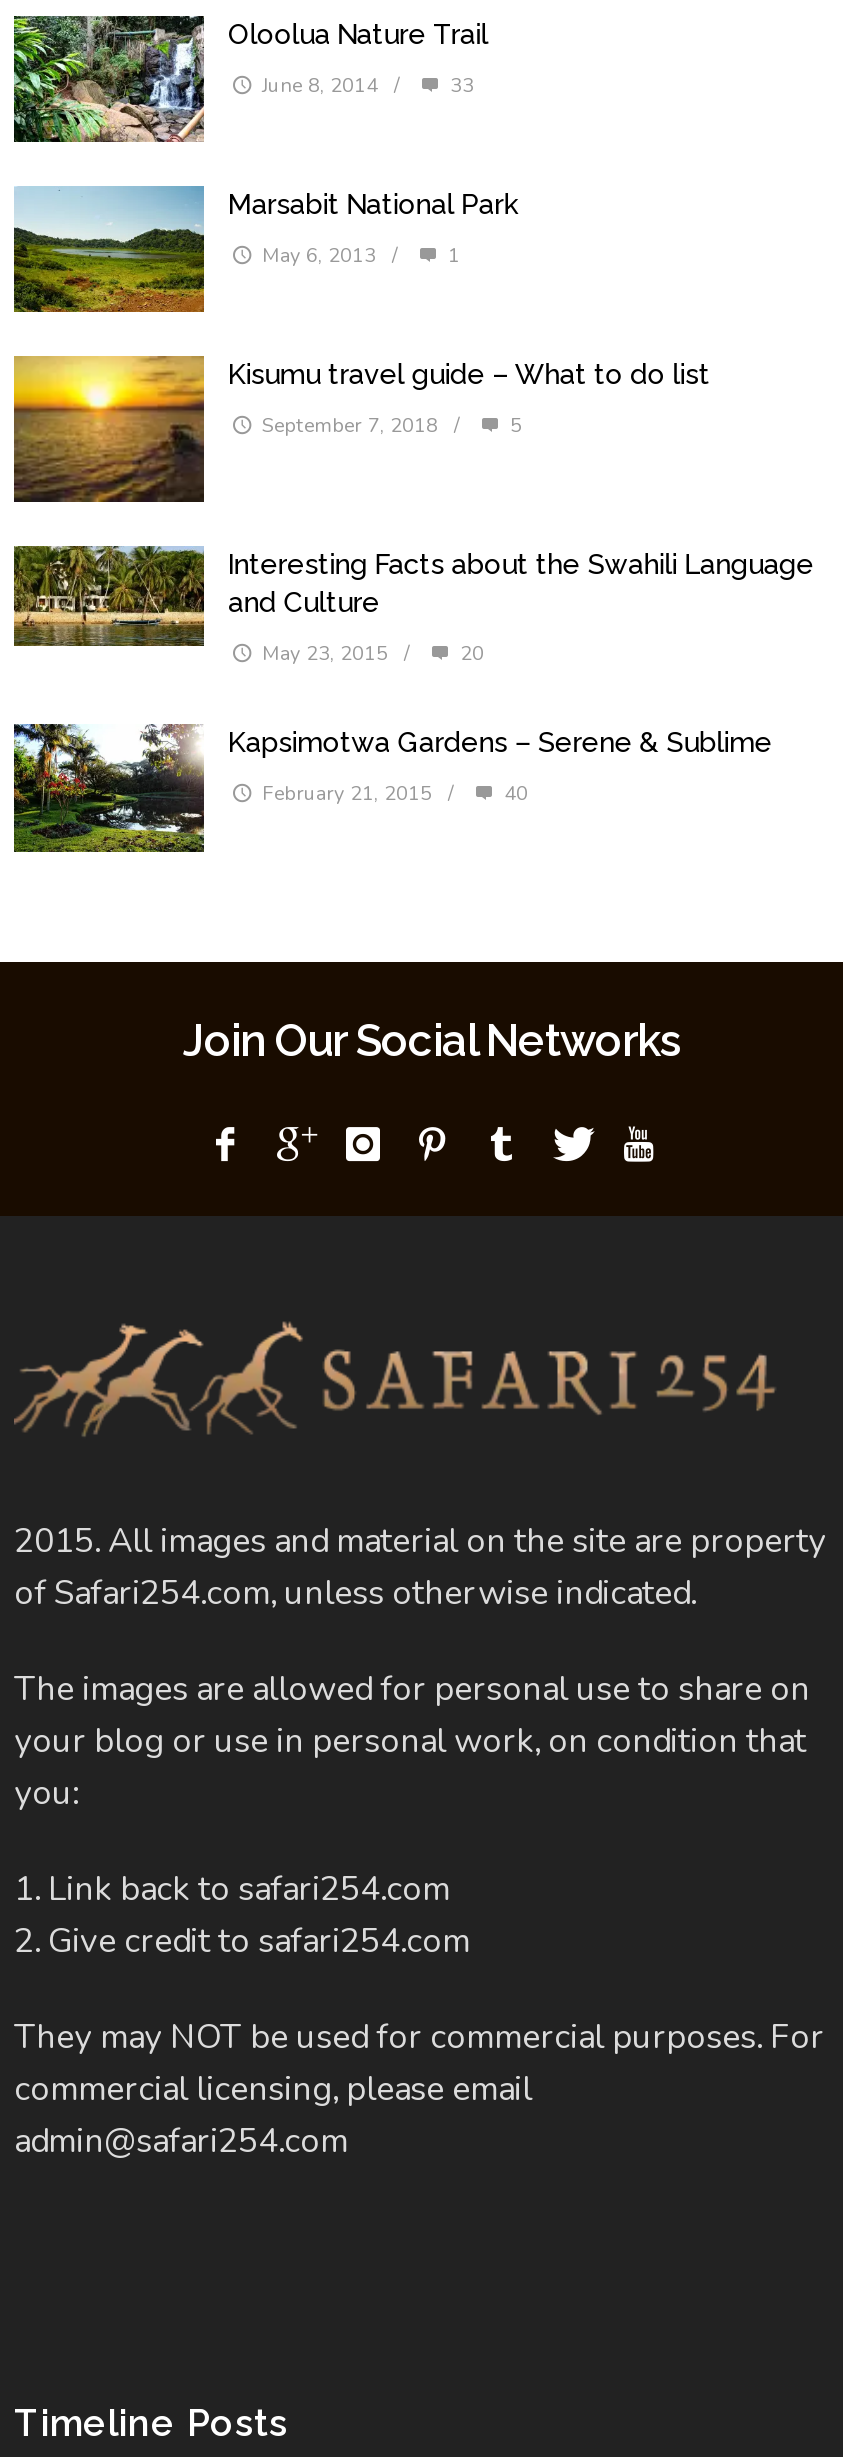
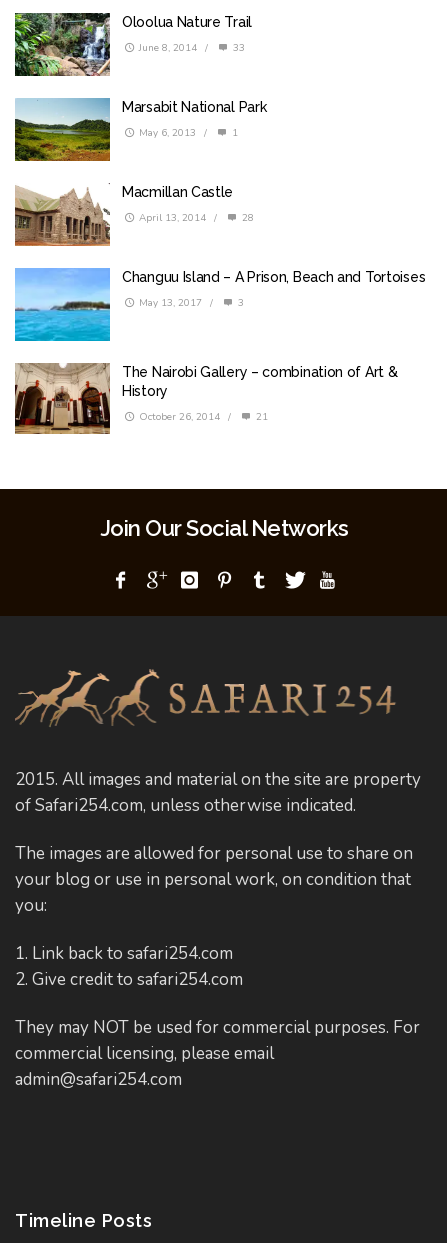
- [image]
- Kisumu travel guide – What to do list
+ [image]
+ Macmillan Castle

- September 7, 2018 /
- 5
+ April 13, 2014 /
+ 28

- [image]
- Interesting Facts about the Swahili Language
- and Culture
+ [image]
+ Changuu Island – A Prison, Beach and Tortoises

- May 23, 2015 /
- 20
+ May 13, 2017 /
+ 3

- [image]
- Kapsimotwa Gardens – Serene & Sublime
+ [image]
+ The Nairobi Gallery – combination of Art &
+ History

- February 21, 2015 /
- 40
+ October 26, 2014 /
+ 21
